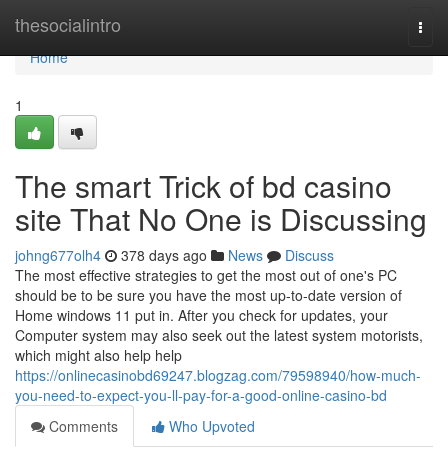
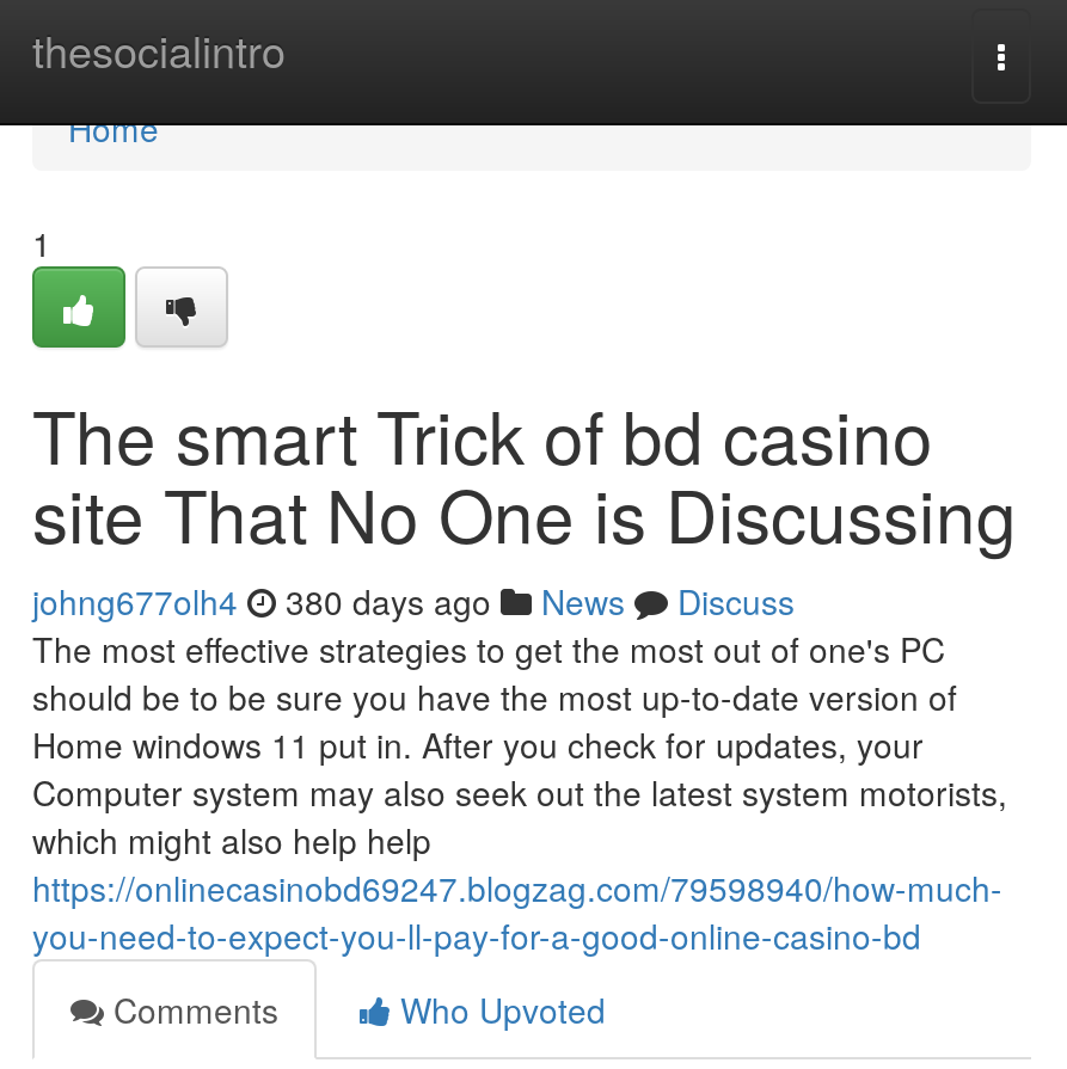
- johng677olh4 378 days ago News Discuss
+ johng677olh4 380 days ago News Discuss
